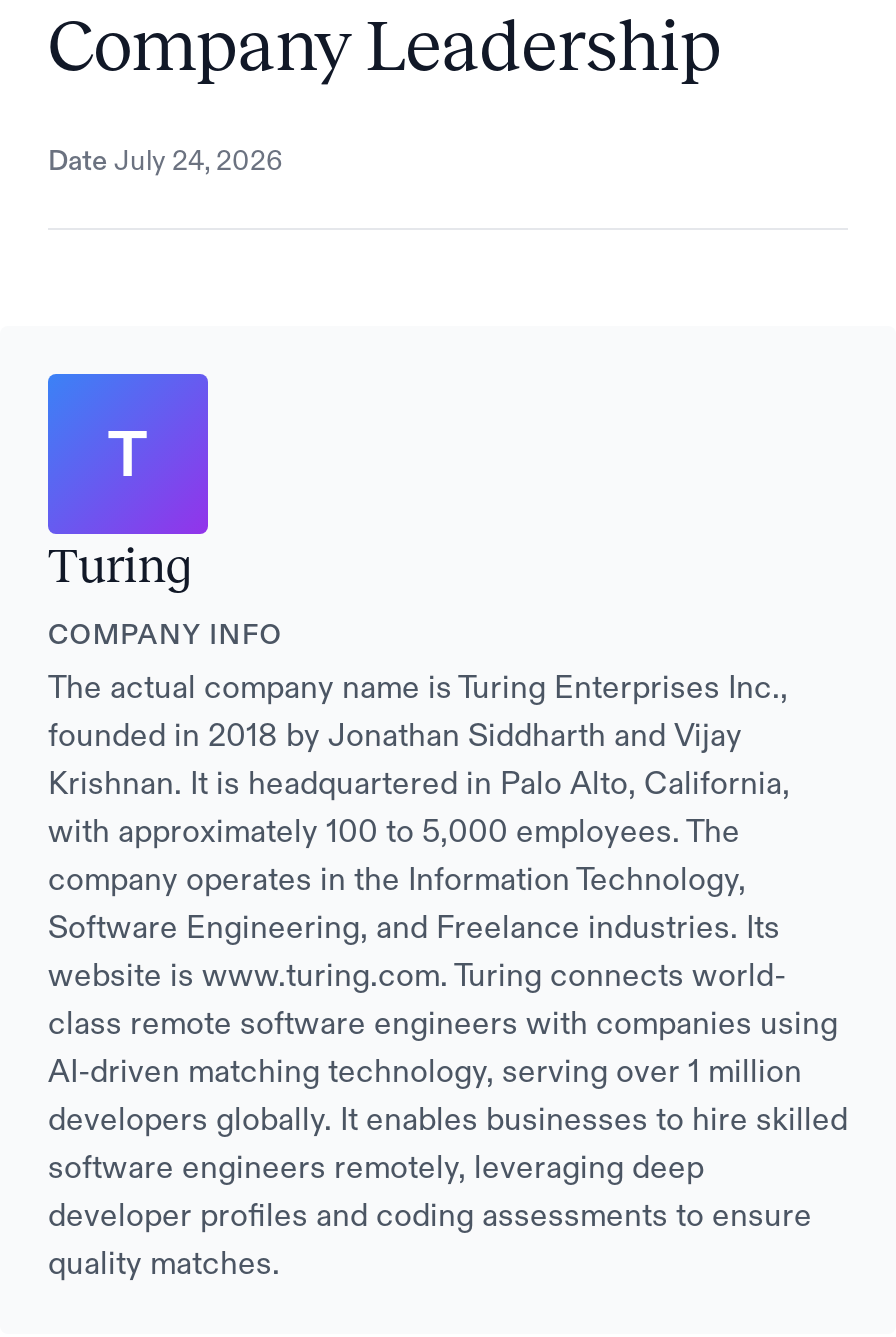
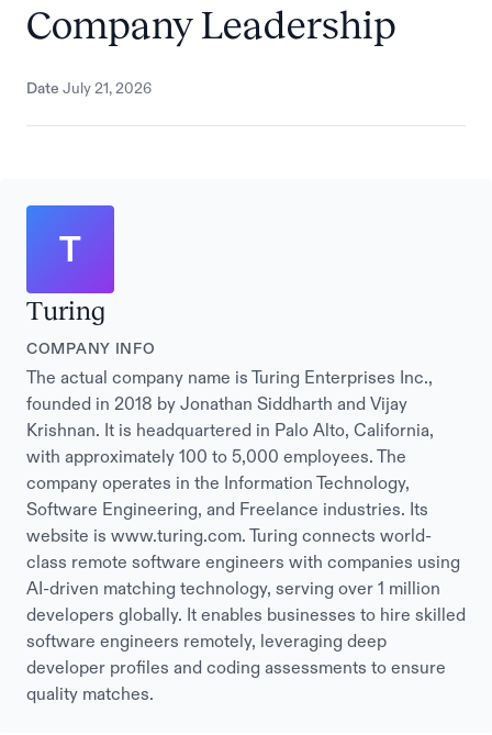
- Date July 24, 2026
+ Date July 21, 2026
